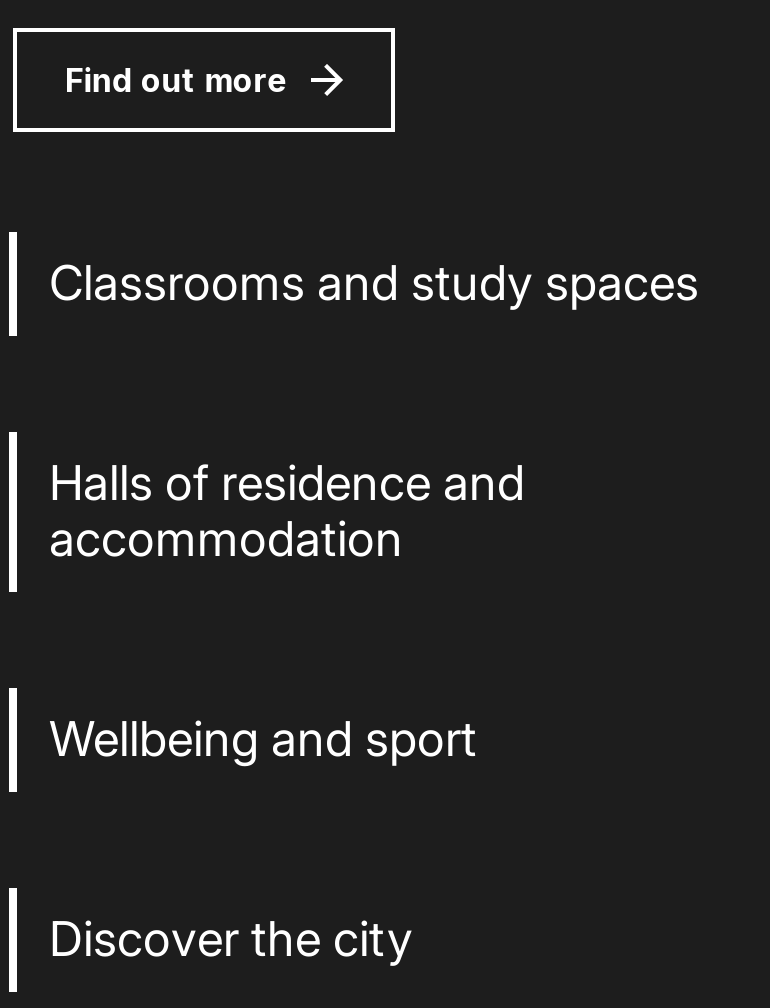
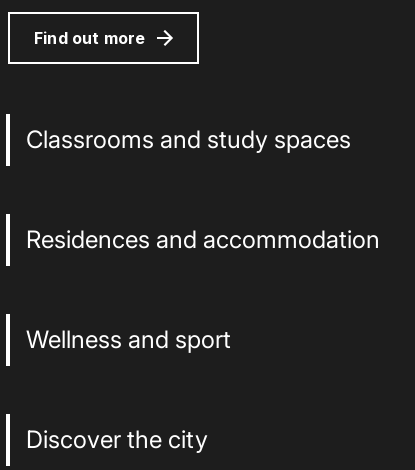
- Halls of residence and
- accommodation
+ Residences and accommodation

- Wellbeing and sport
+ Wellness and sport
